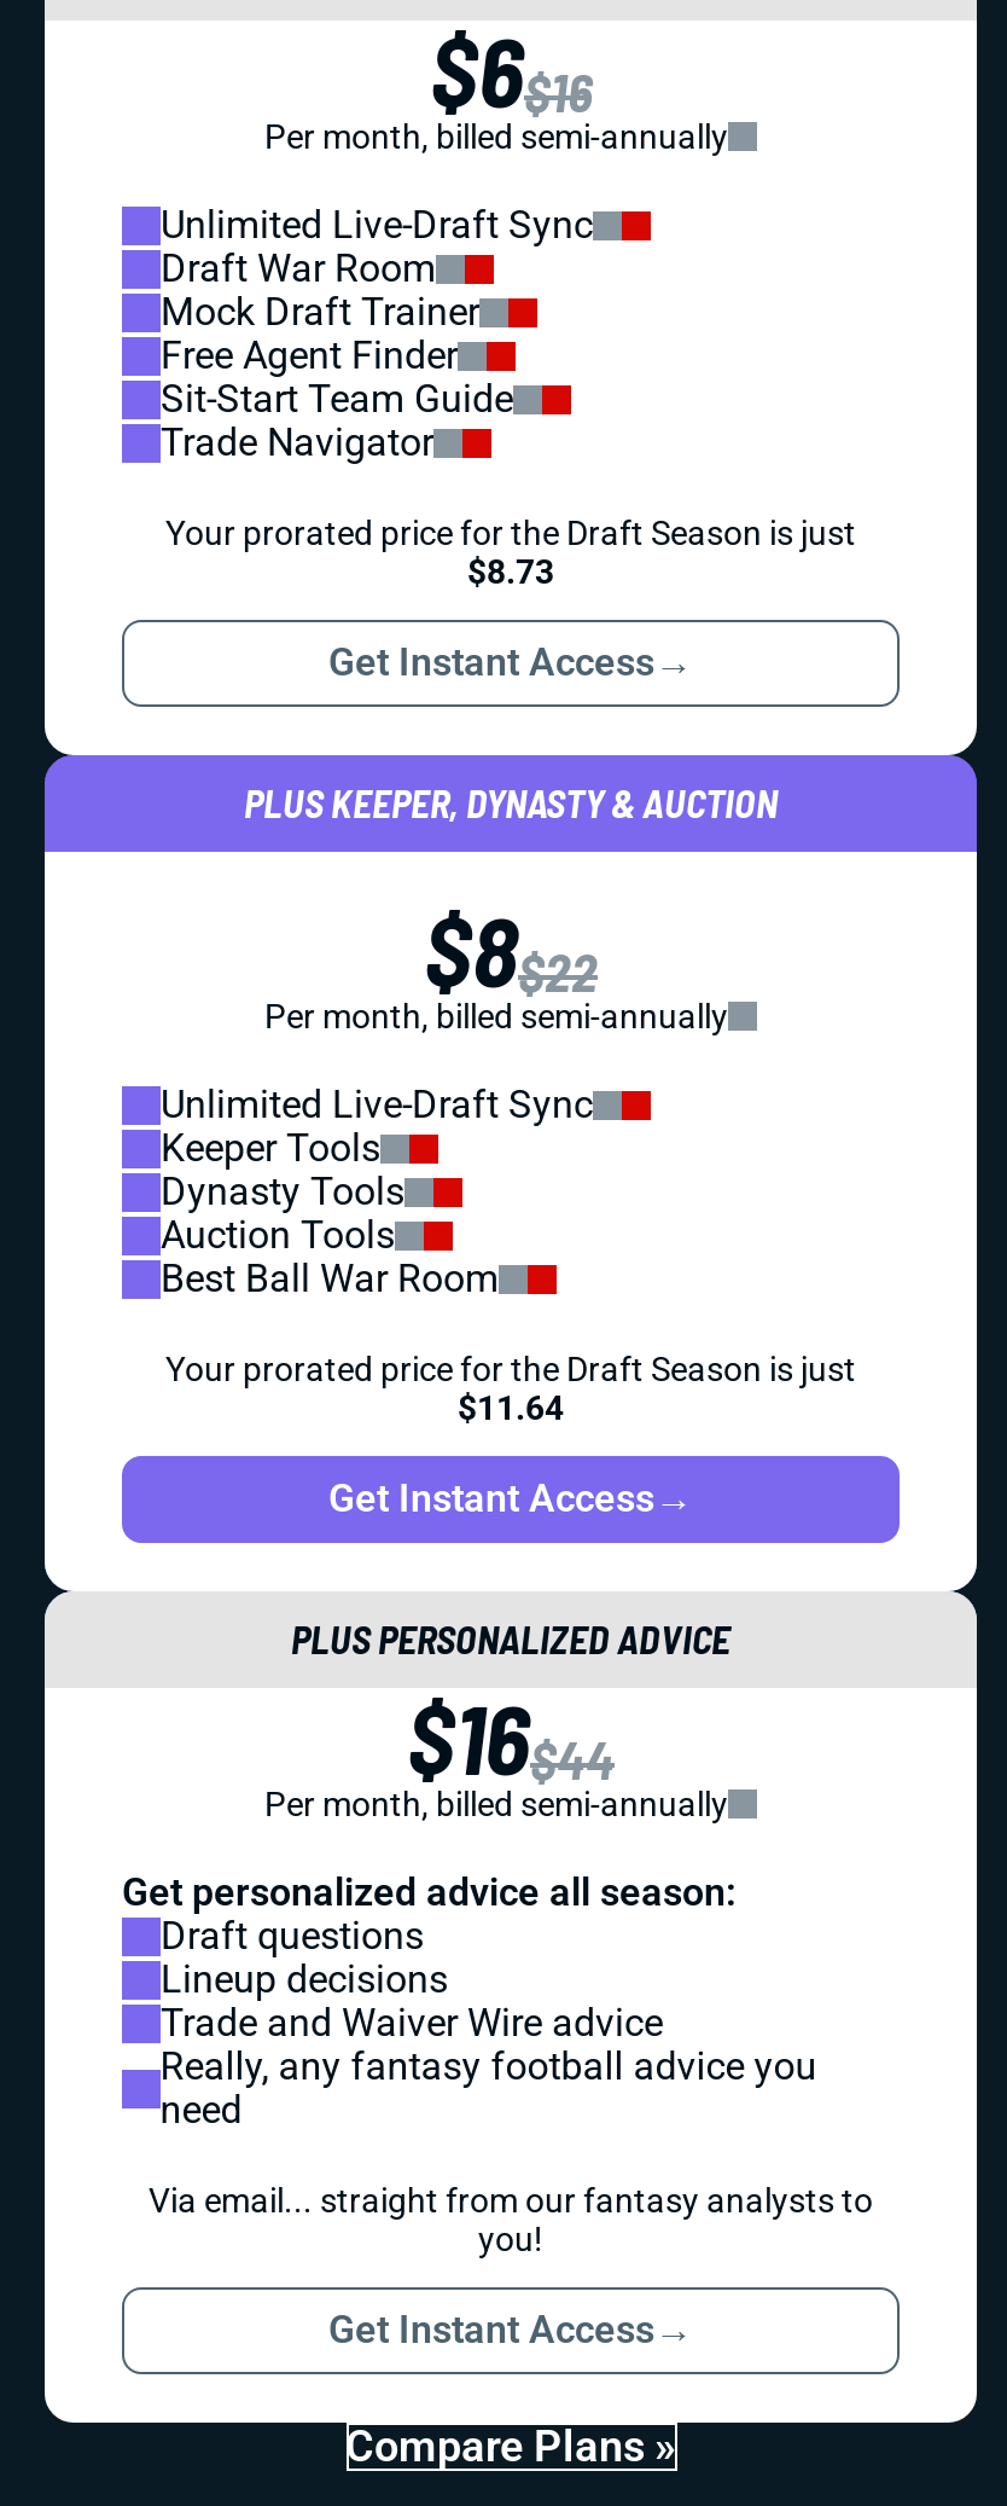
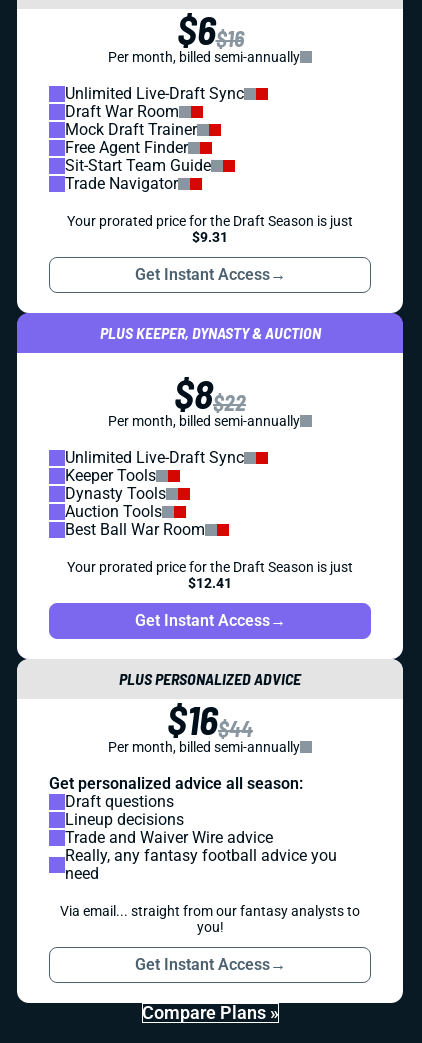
- $8.73
+ $9.31

- $11.64
+ $12.41
